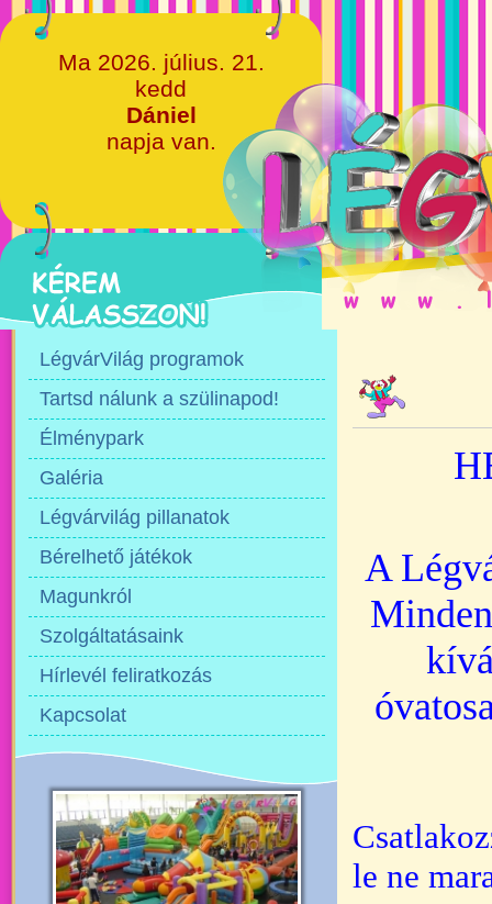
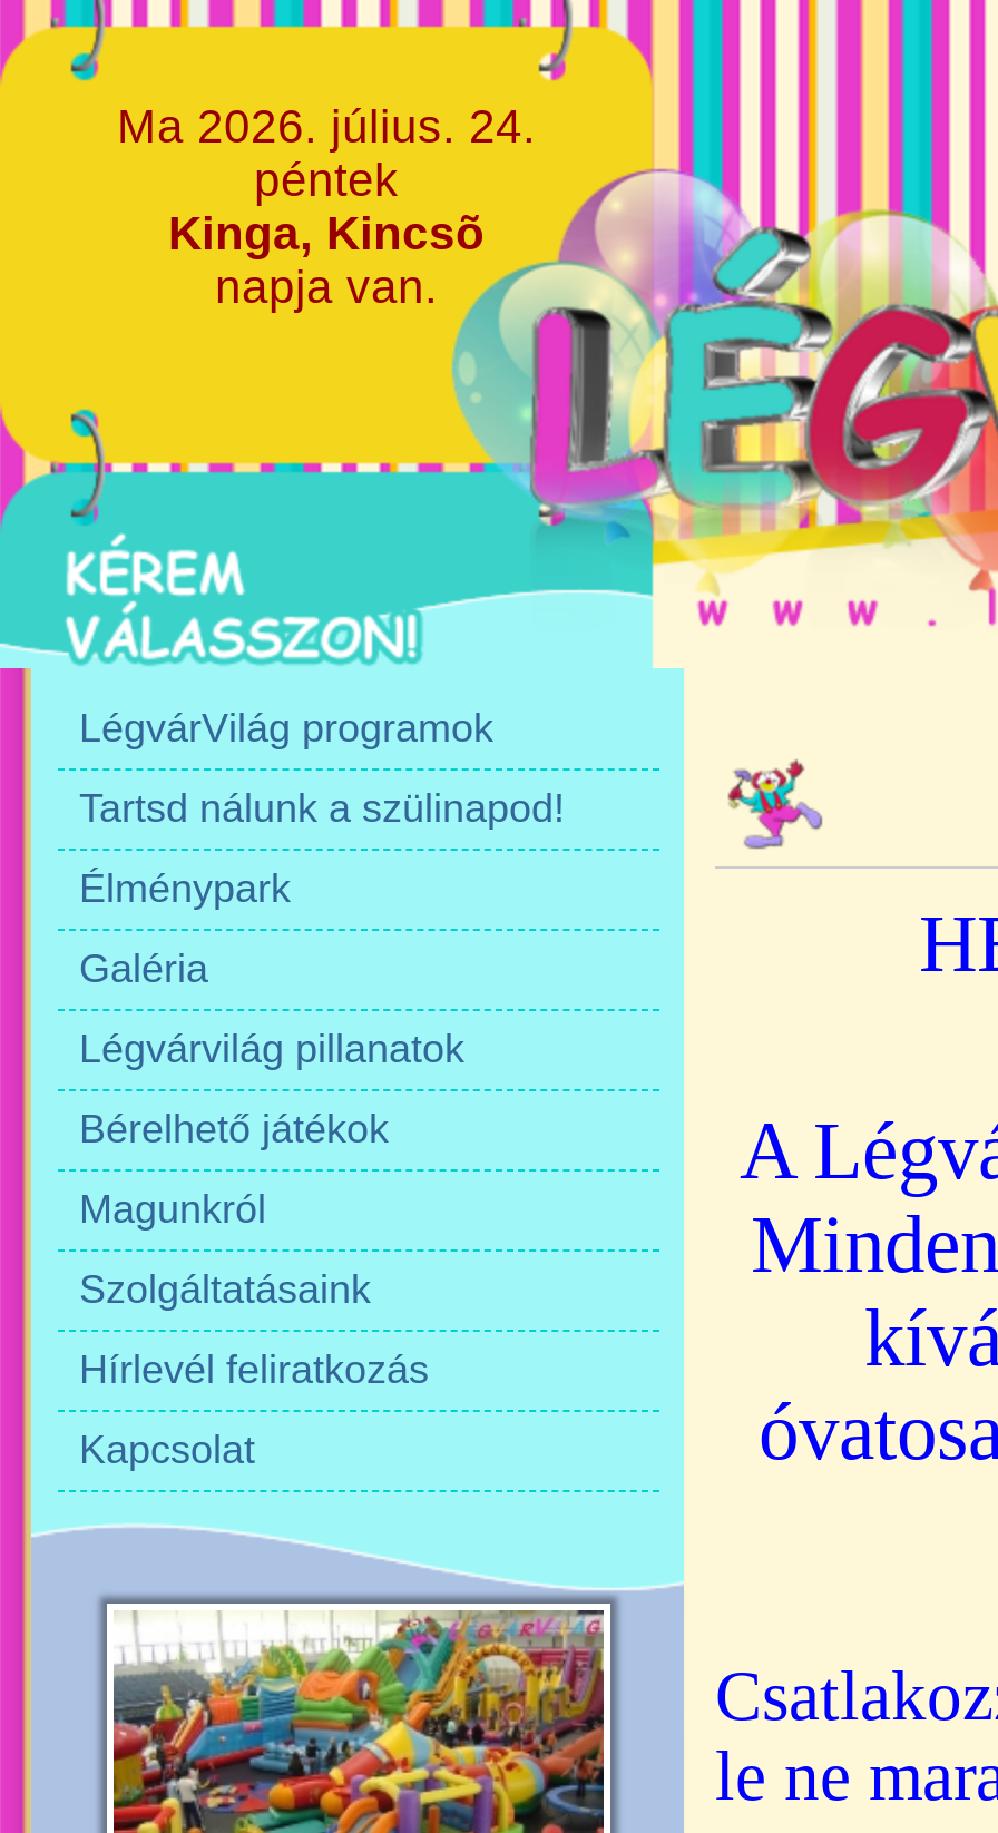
- Ma 2026. július. 21.
- kedd
- Dániel
+ Ma 2026. július. 24.
+ péntek
+ Kinga, Kincsõ
